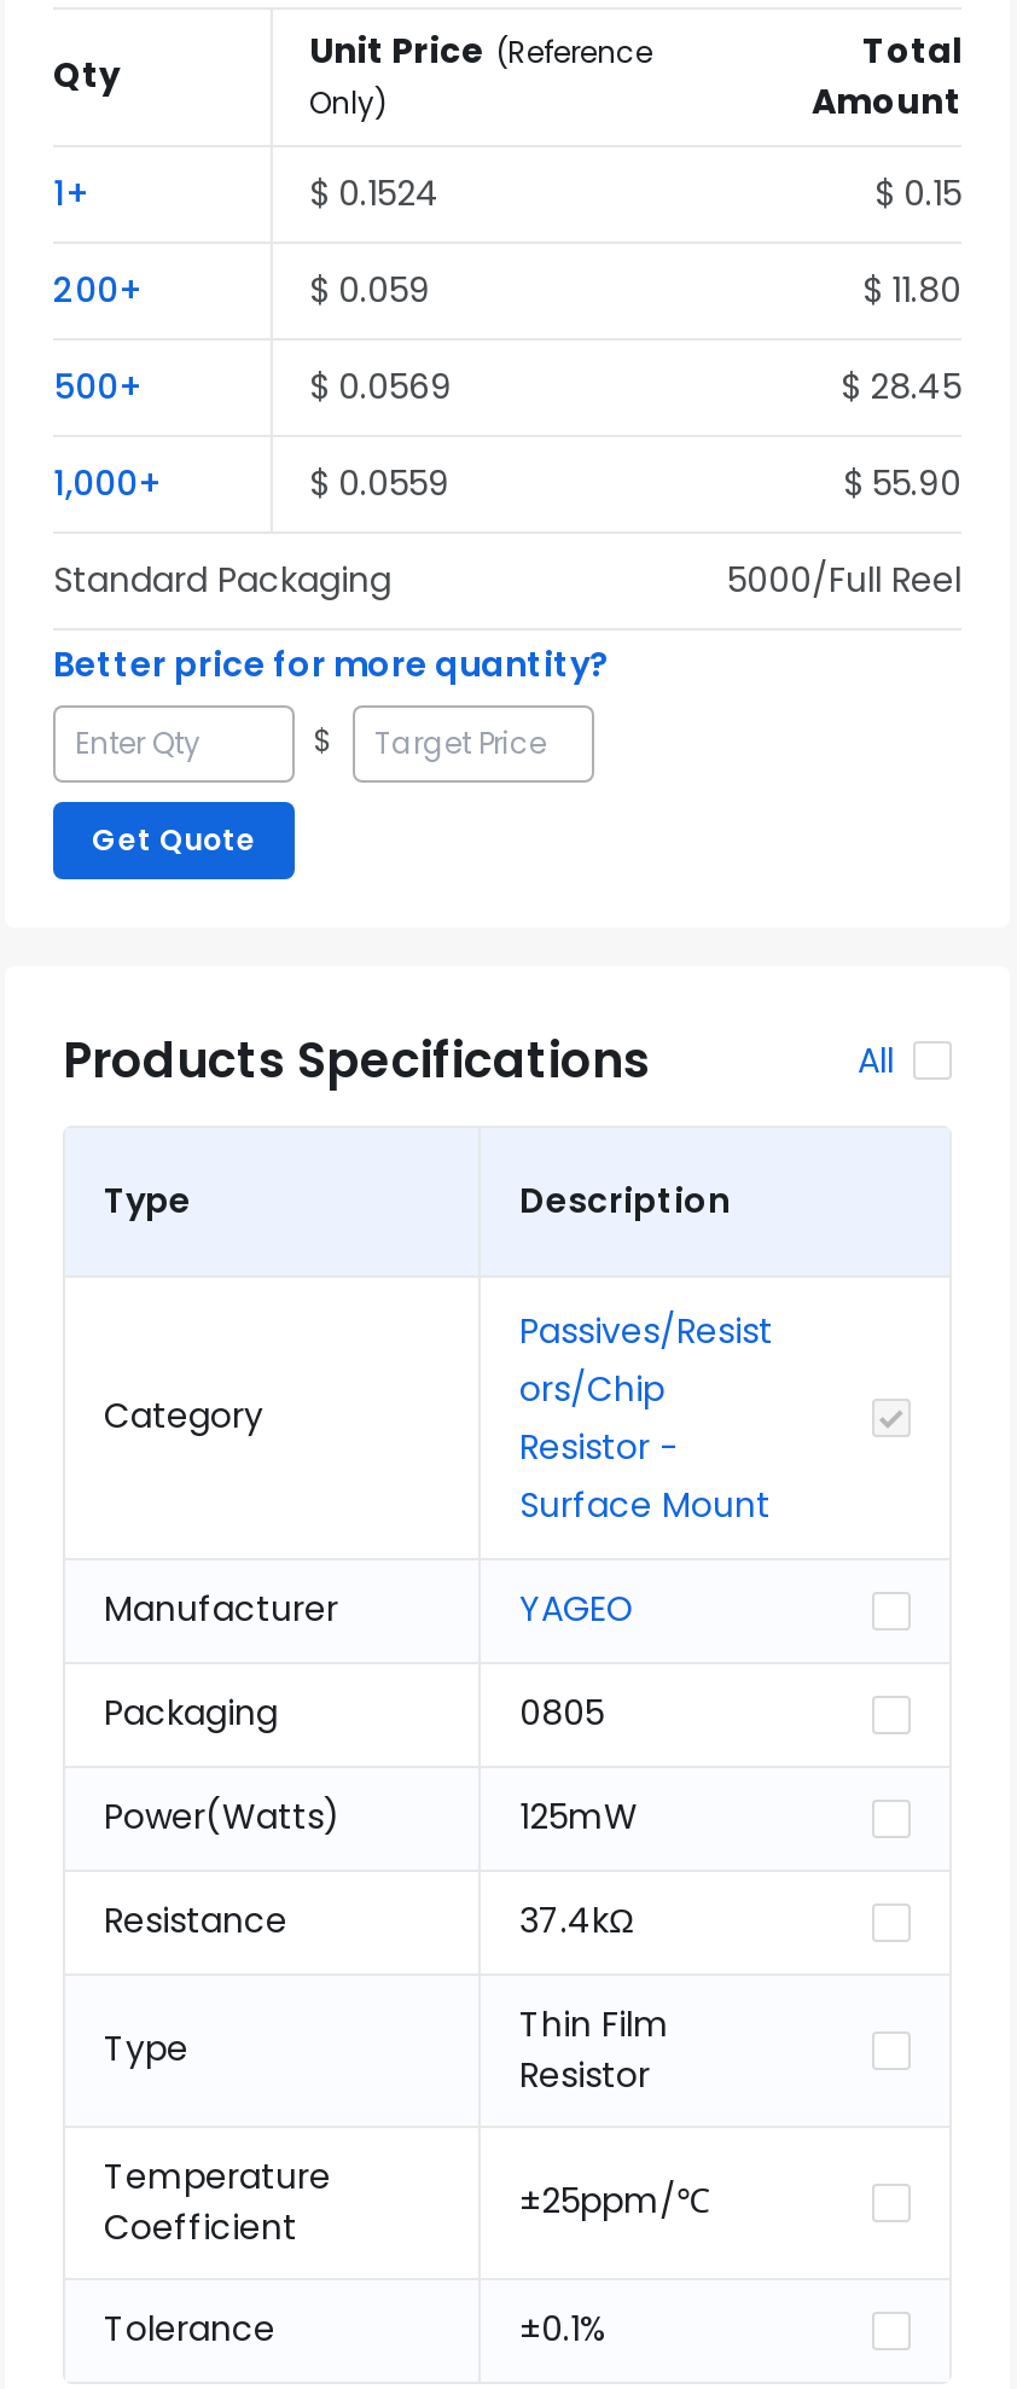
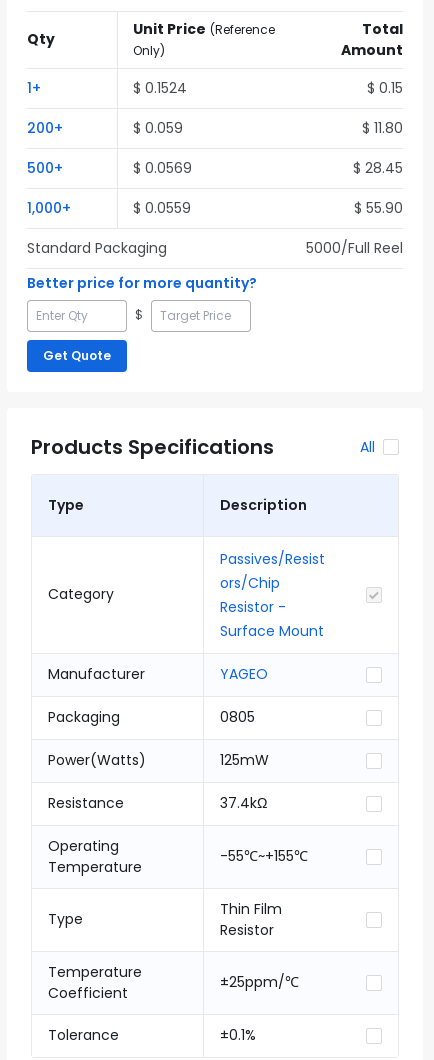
+ Operating
+ Temperature

+ -55℃~+155℃
